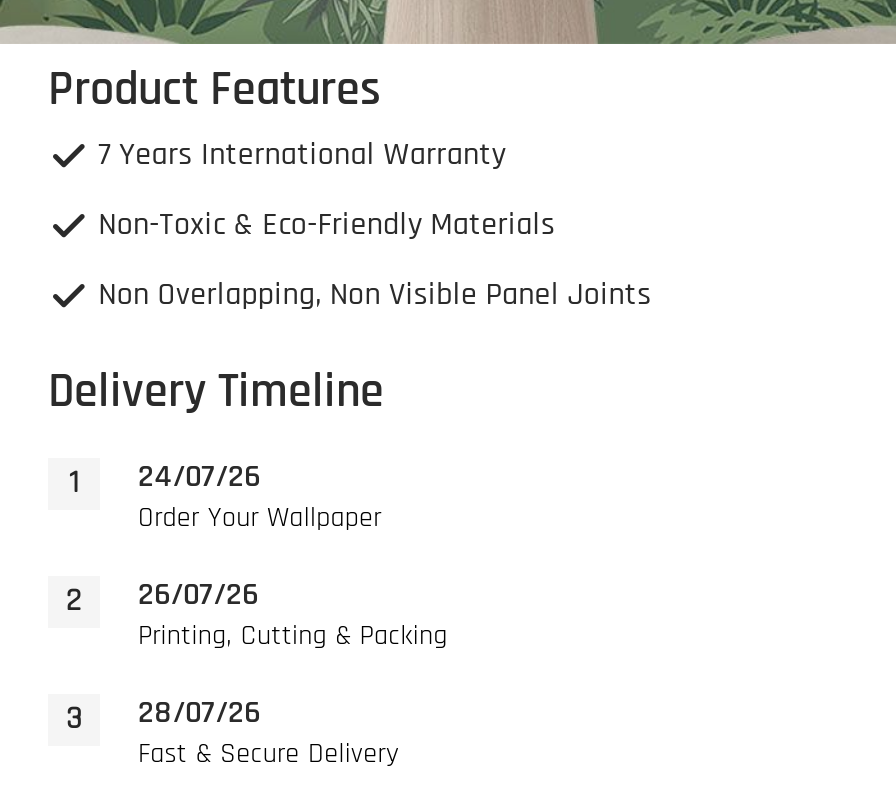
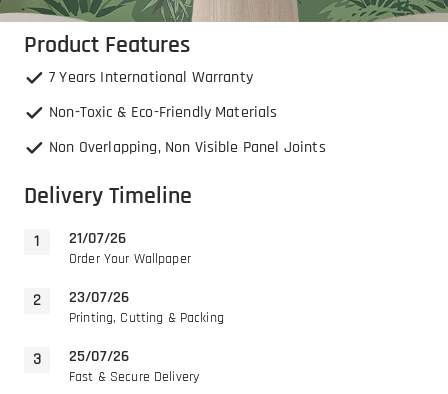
- 24/07/26
+ 21/07/26

- 26/07/26
+ 23/07/26

- 28/07/26
+ 25/07/26
